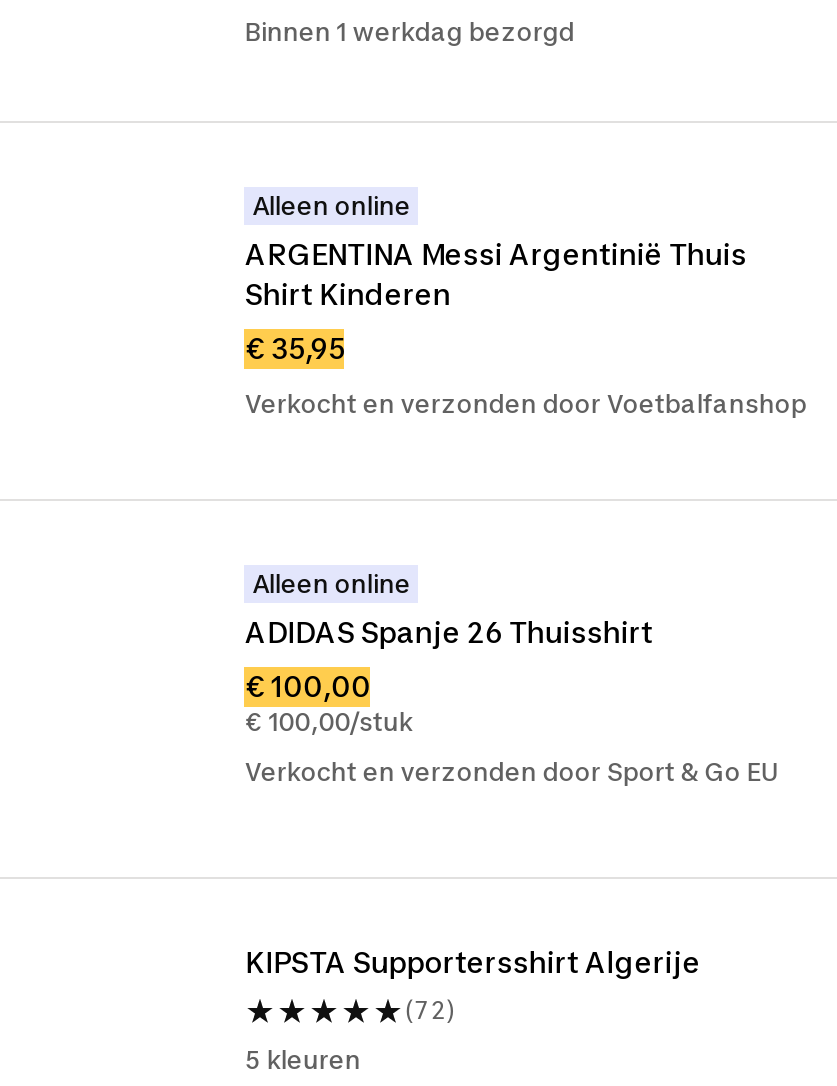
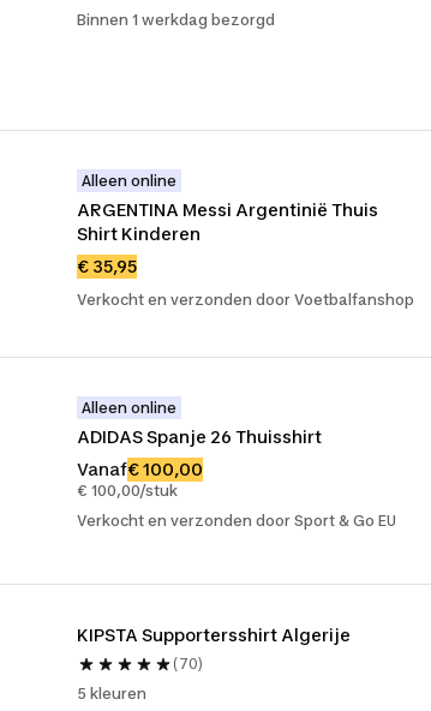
- € 100,00
+ Vanaf€ 100,00

- (72)
+ (70)
